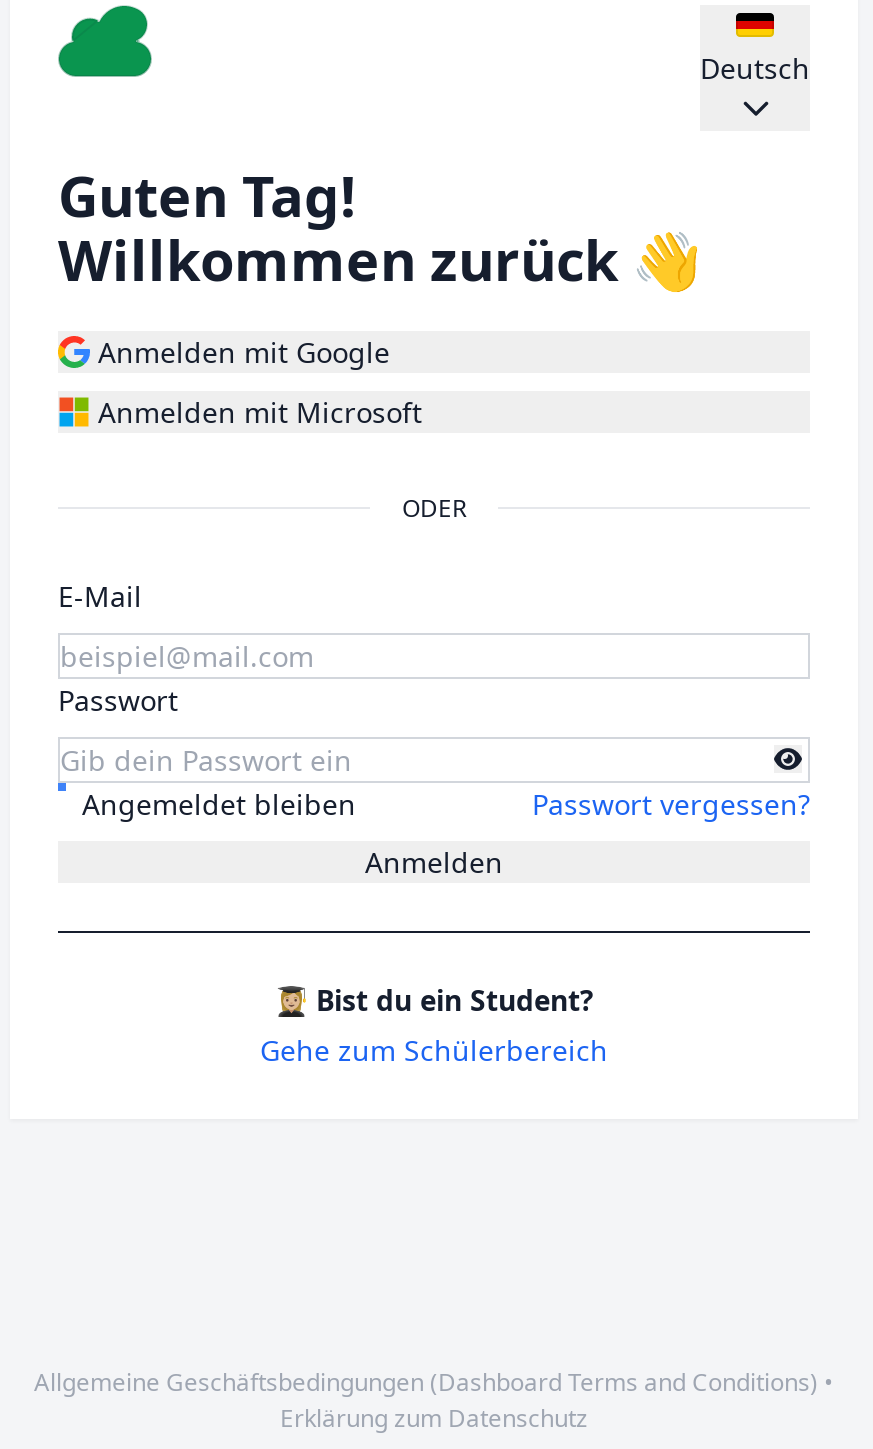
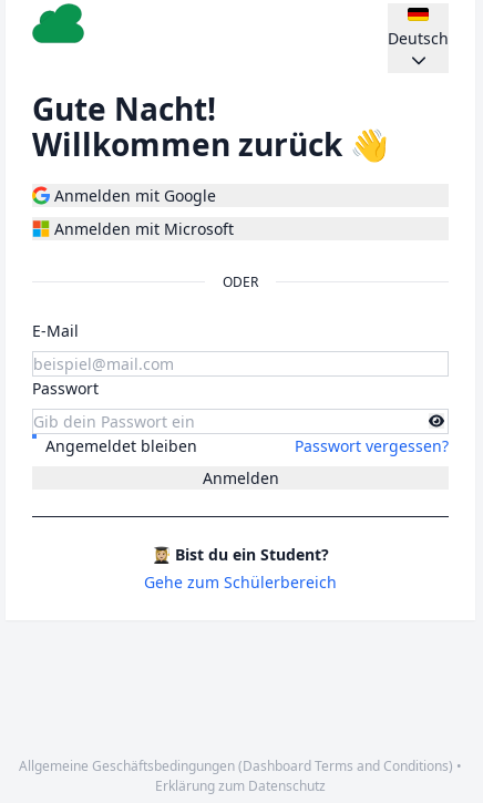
- Guten Tag!
+ Gute Nacht!
